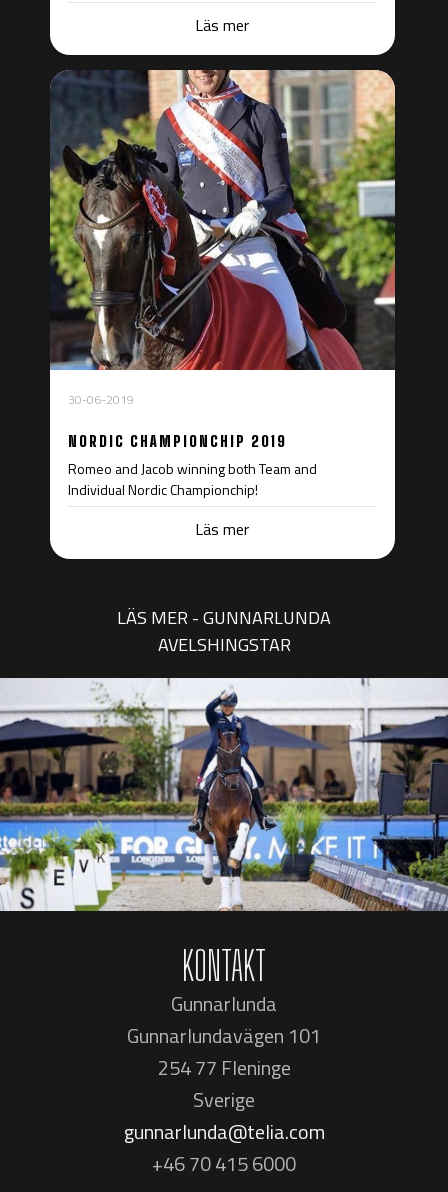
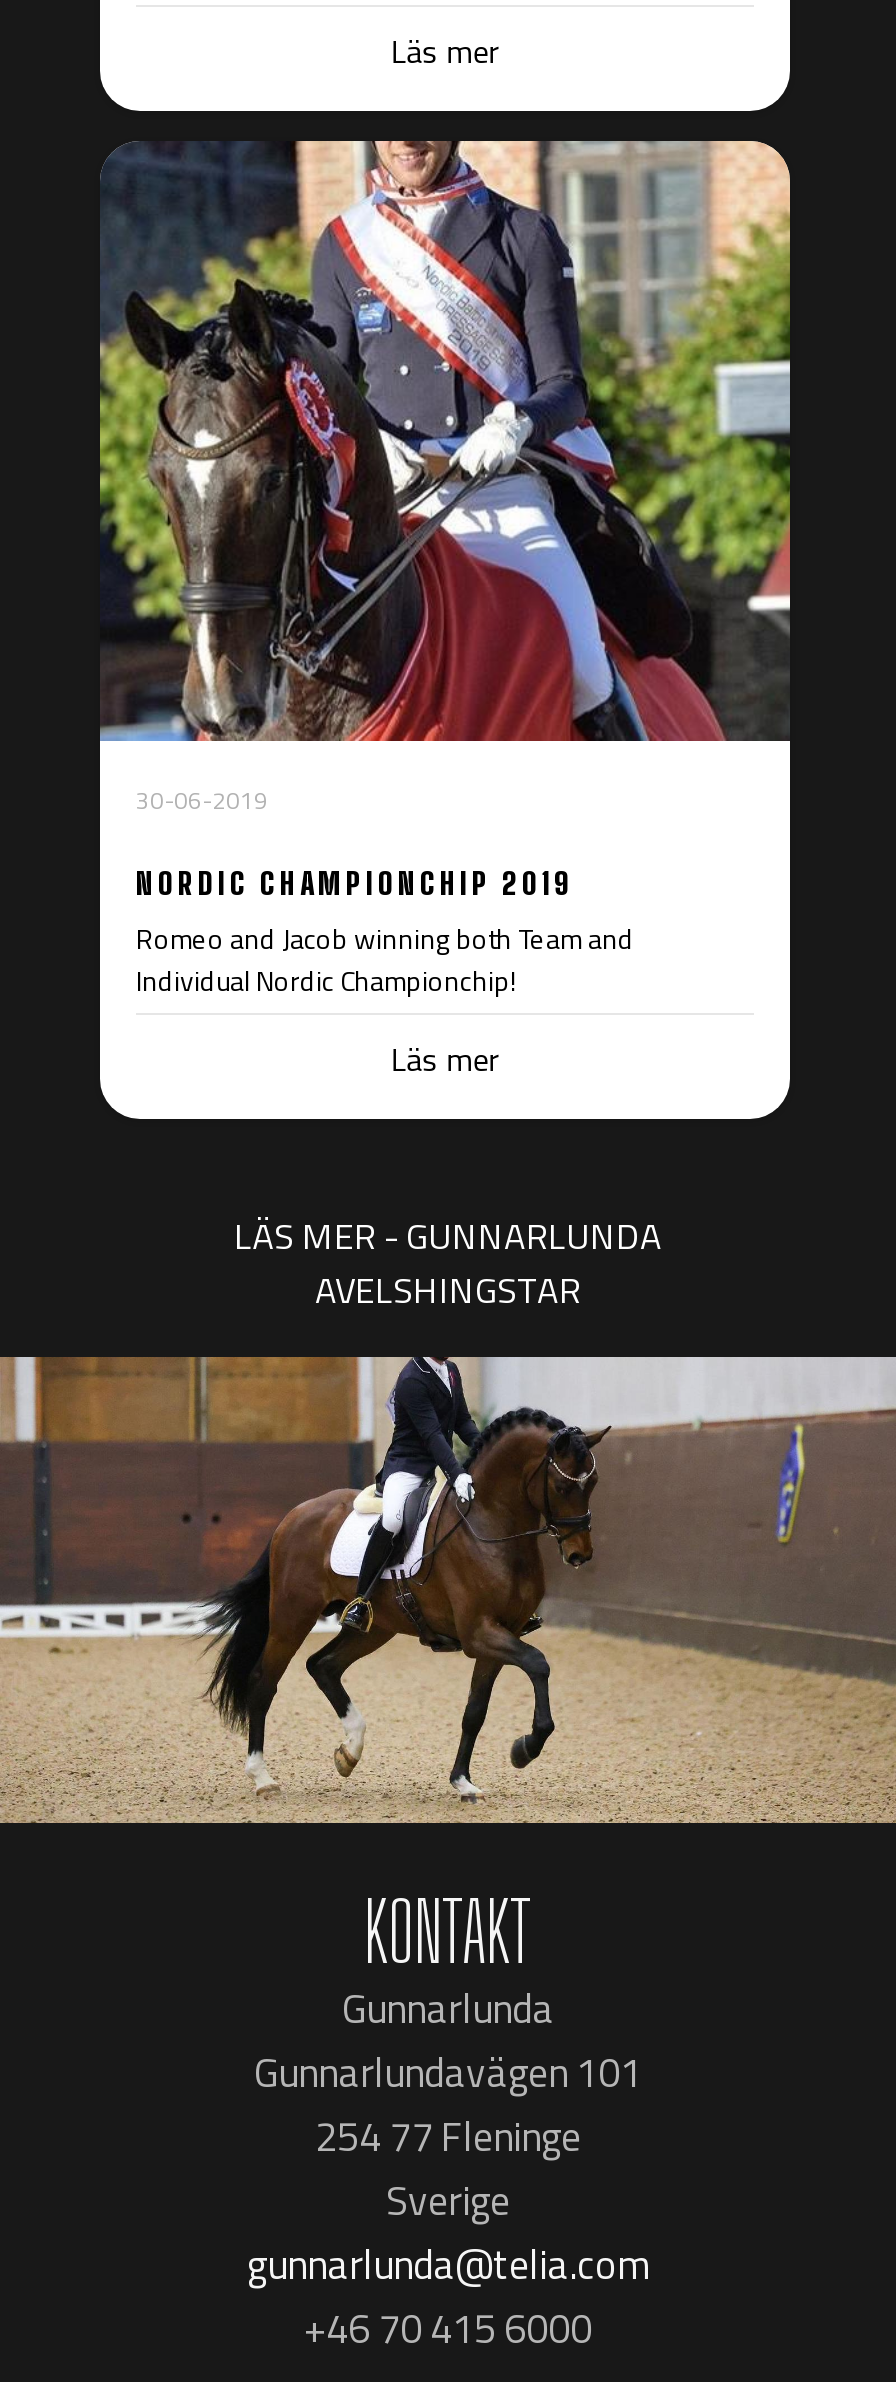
- [image]
+ [image]
